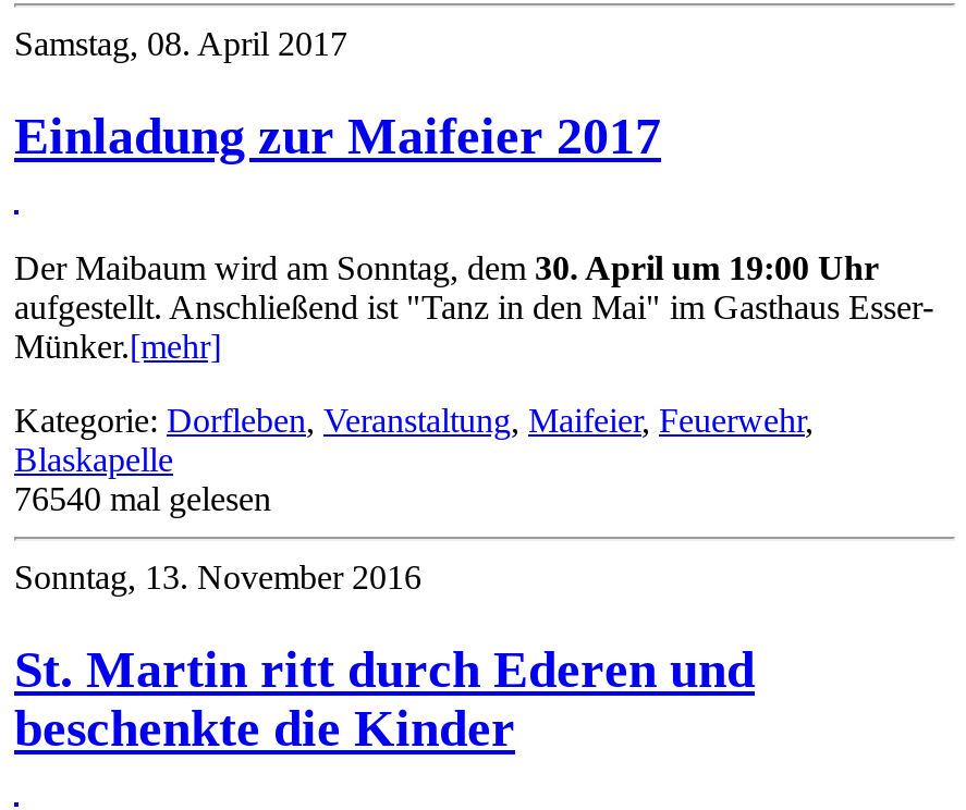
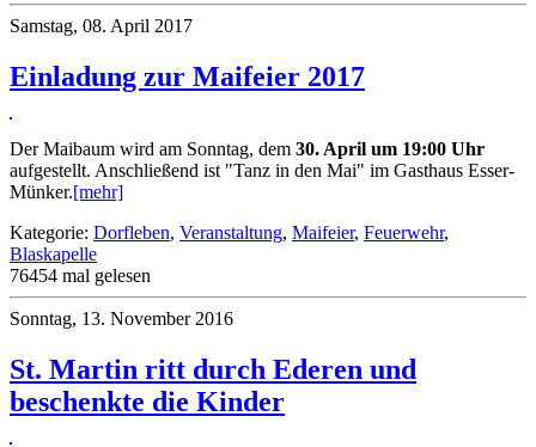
- 76540 mal gelesen
+ 76454 mal gelesen
